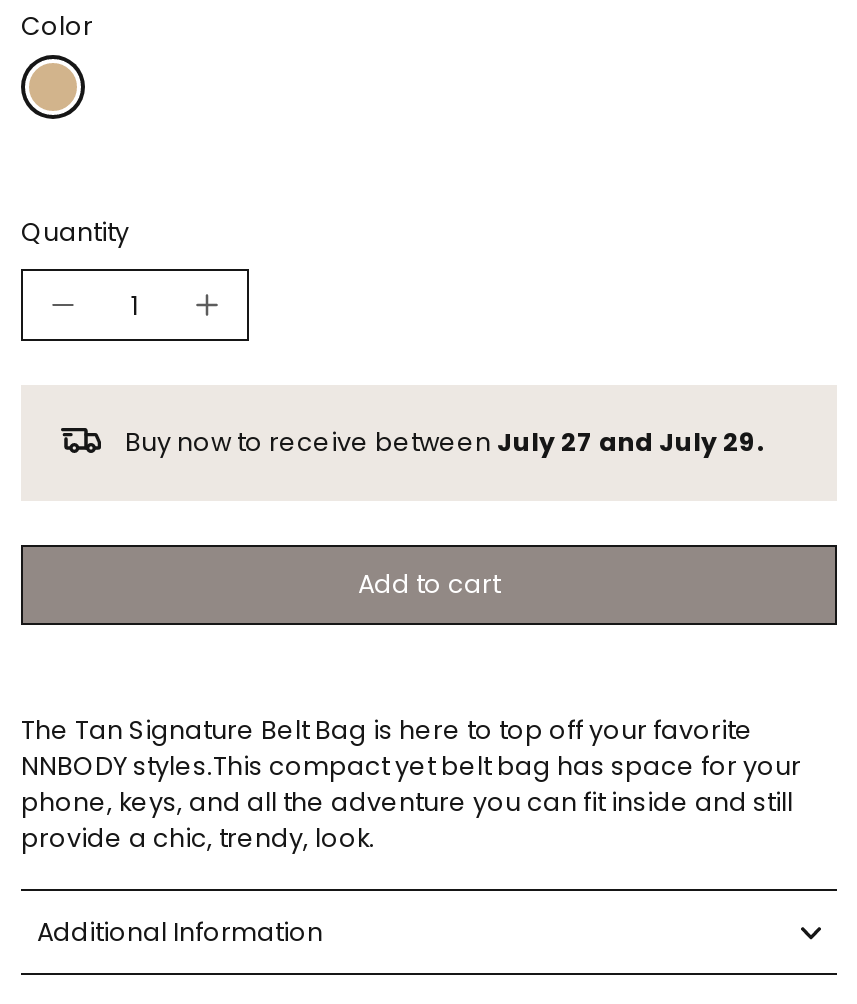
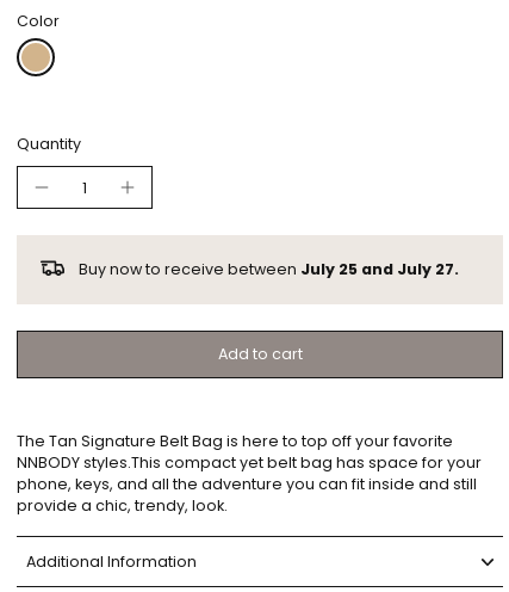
- Buy now to receive between July 27 and July 29.
+ Buy now to receive between July 25 and July 27.
